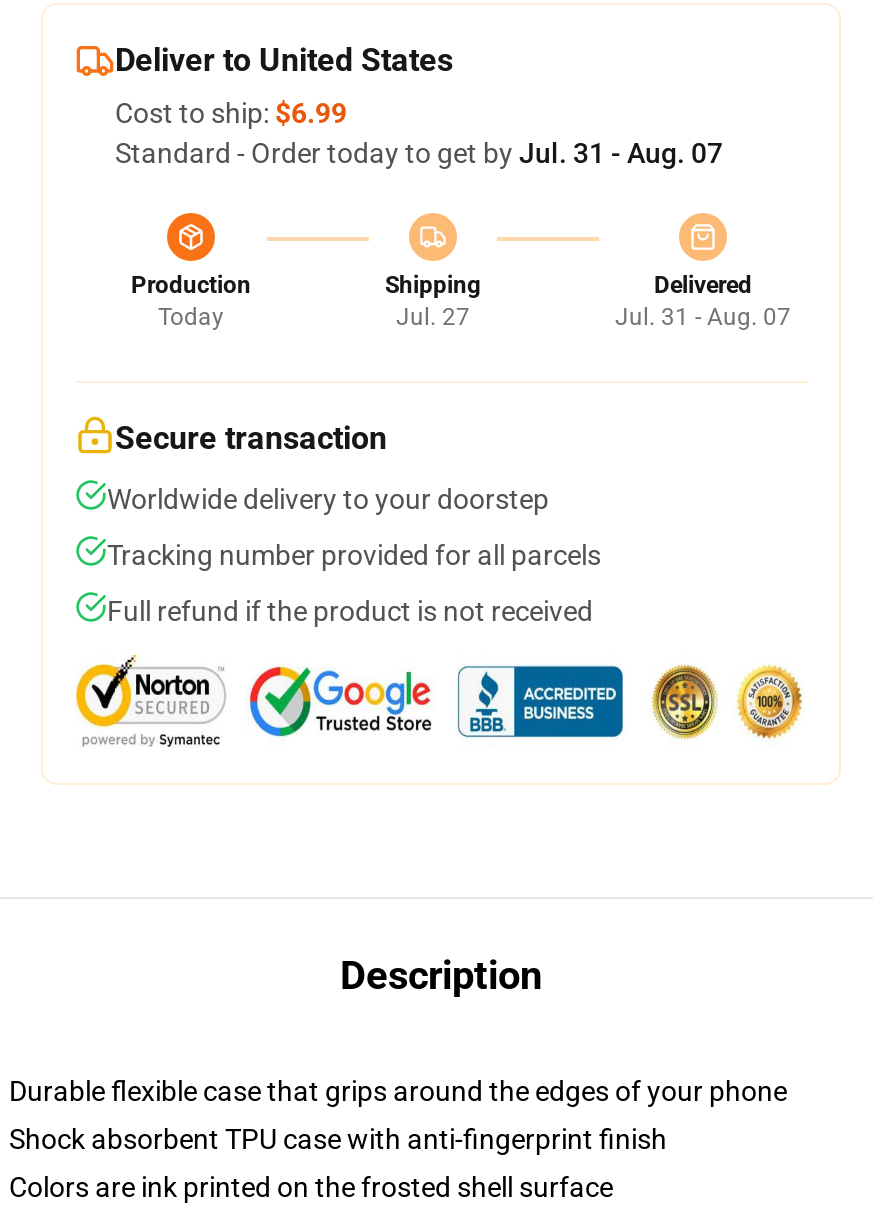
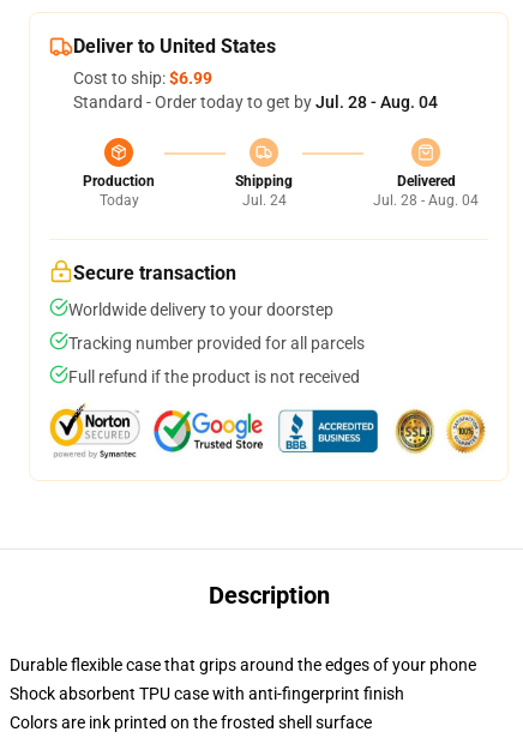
- Standard - Order today to get by Jul. 31 - Aug. 07
+ Standard - Order today to get by Jul. 28 - Aug. 04

- Jul. 27
+ Jul. 24

- Jul. 31 - Aug. 07
+ Jul. 28 - Aug. 04
